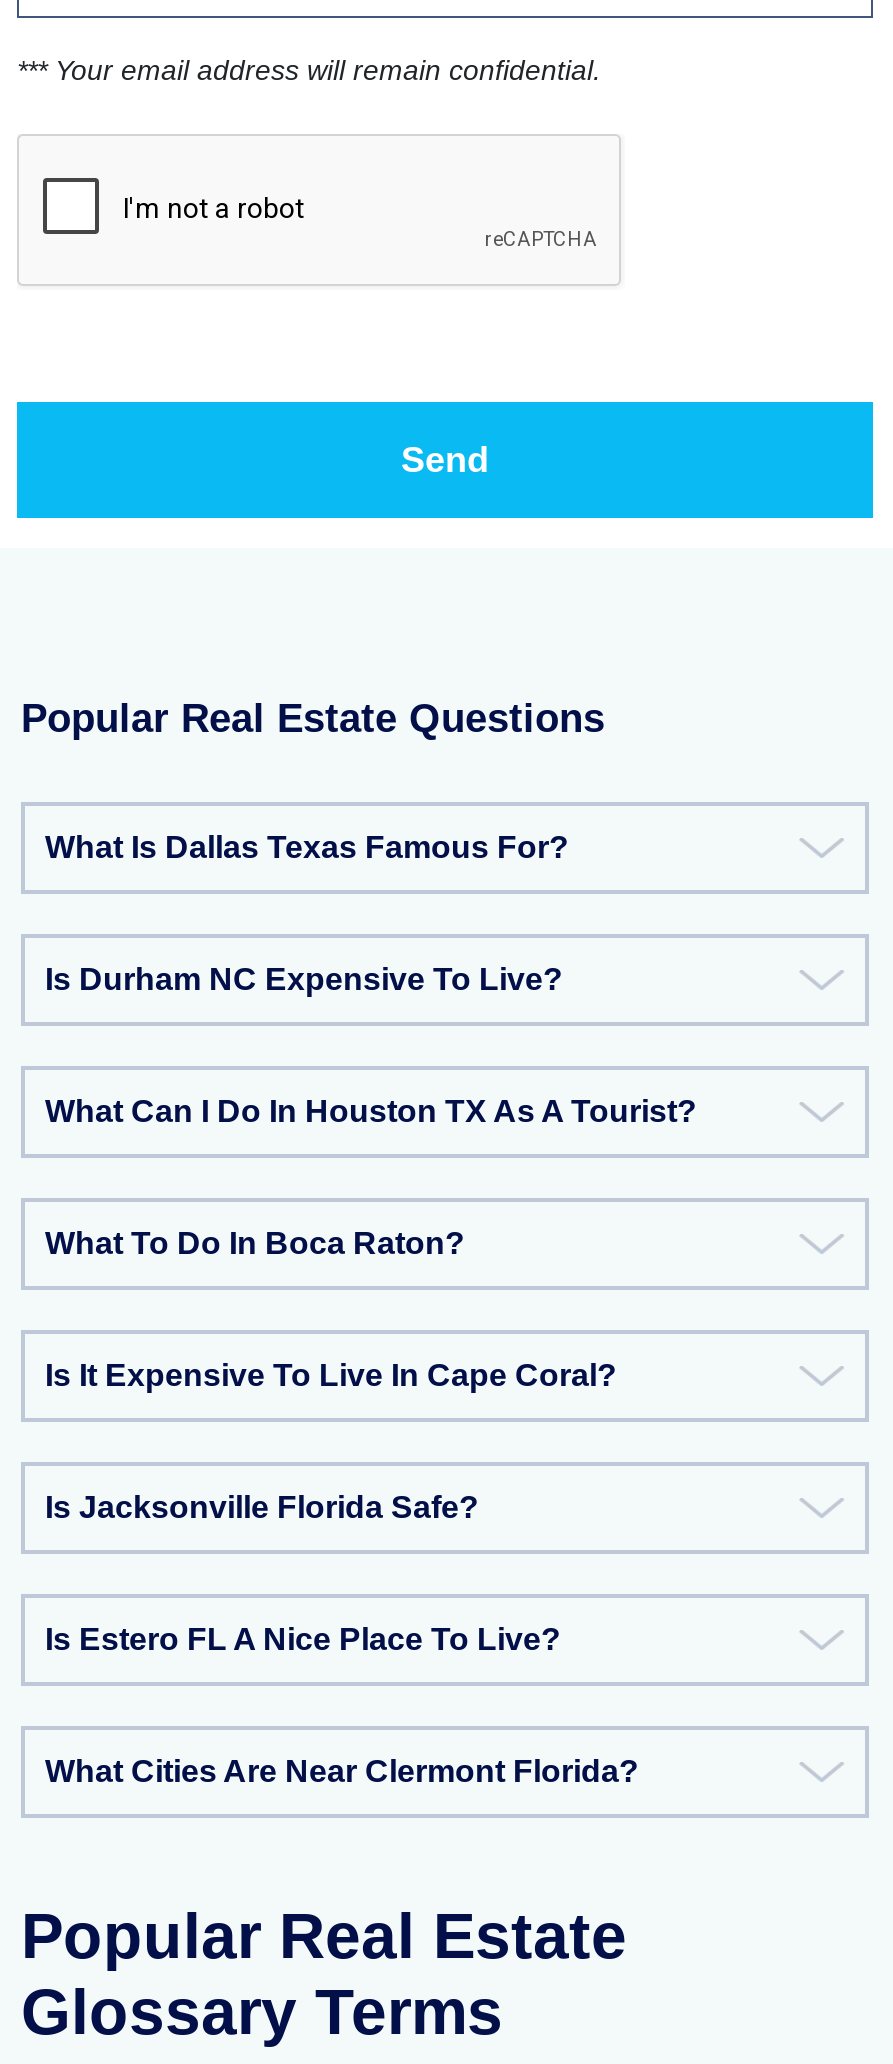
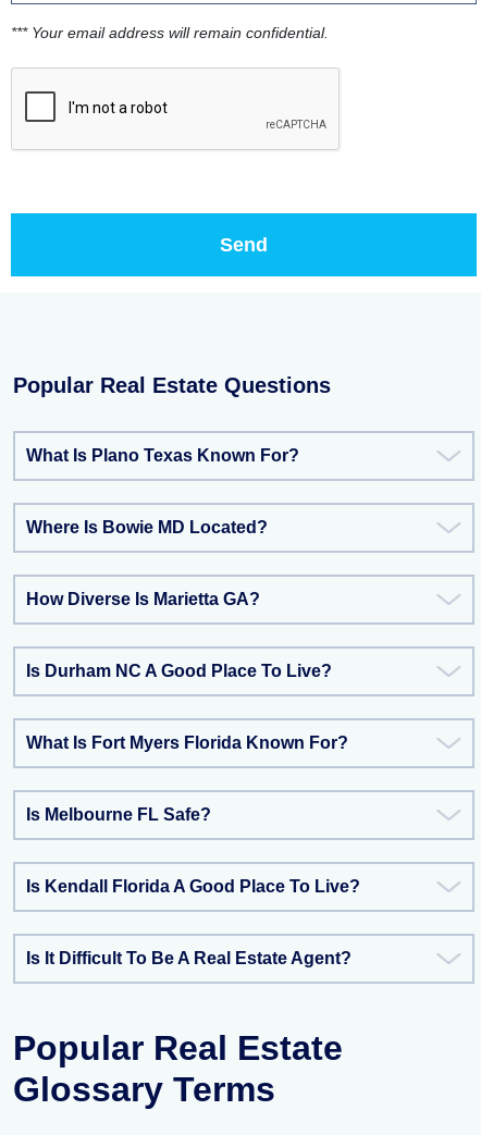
- What Is Dallas Texas Famous For?
+ What Is Plano Texas Known For?

- Is Durham NC Expensive To Live?
+ Where Is Bowie MD Located?

- What Can I Do In Houston TX As A Tourist?
+ How Diverse Is Marietta GA?

- What To Do In Boca Raton?
+ Is Durham NC A Good Place To Live?

- Is It Expensive To Live In Cape Coral?
+ What Is Fort Myers Florida Known For?

- Is Jacksonville Florida Safe?
+ Is Melbourne FL Safe?

- Is Estero FL A Nice Place To Live?
+ Is Kendall Florida A Good Place To Live?

- What Cities Are Near Clermont Florida?
+ Is It Difficult To Be A Real Estate Agent?
